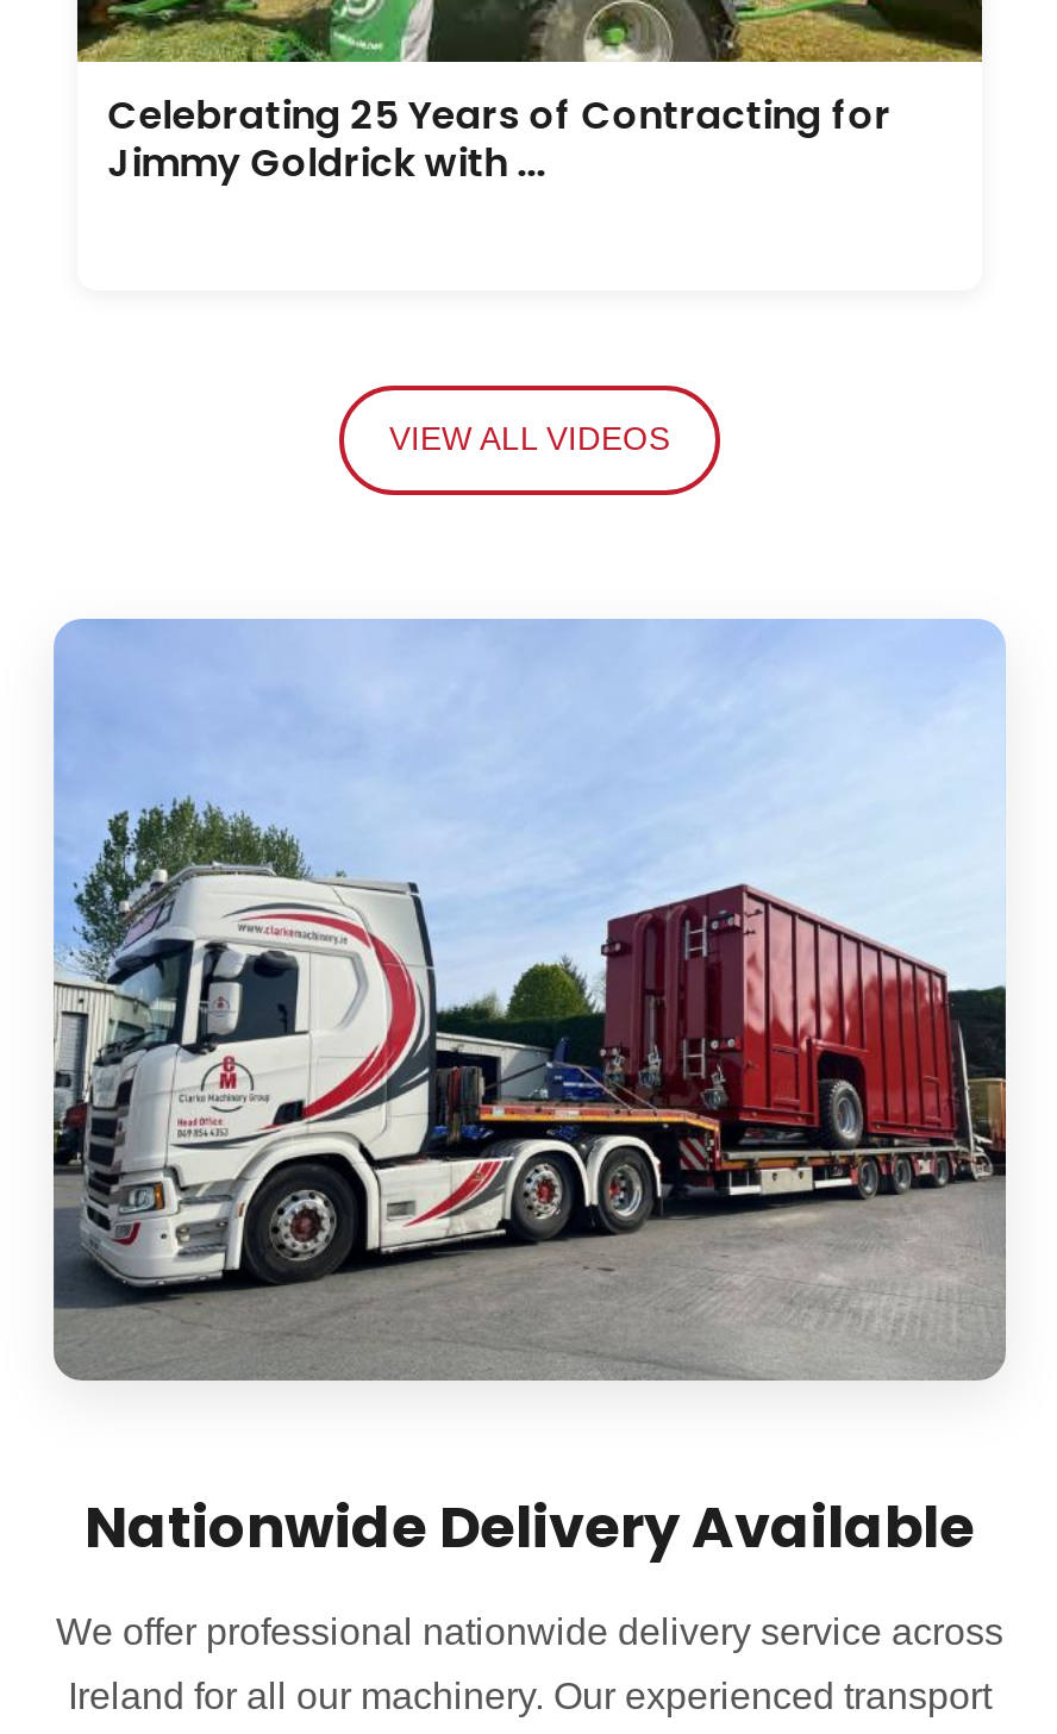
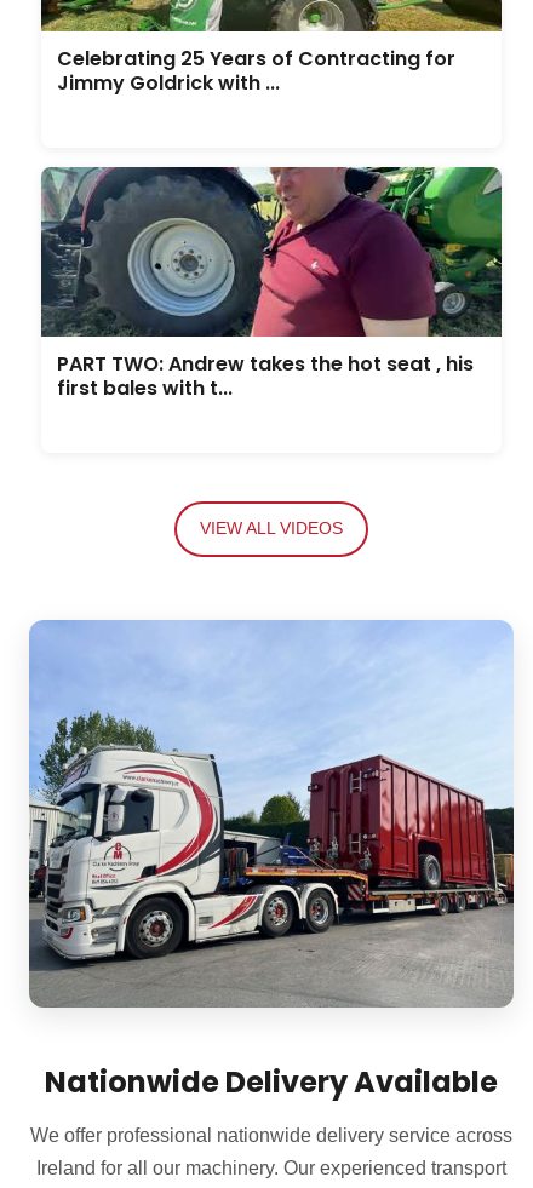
+ [image]
+ PART TWO: Andrew takes the hot seat , his
+ first bales with t...
